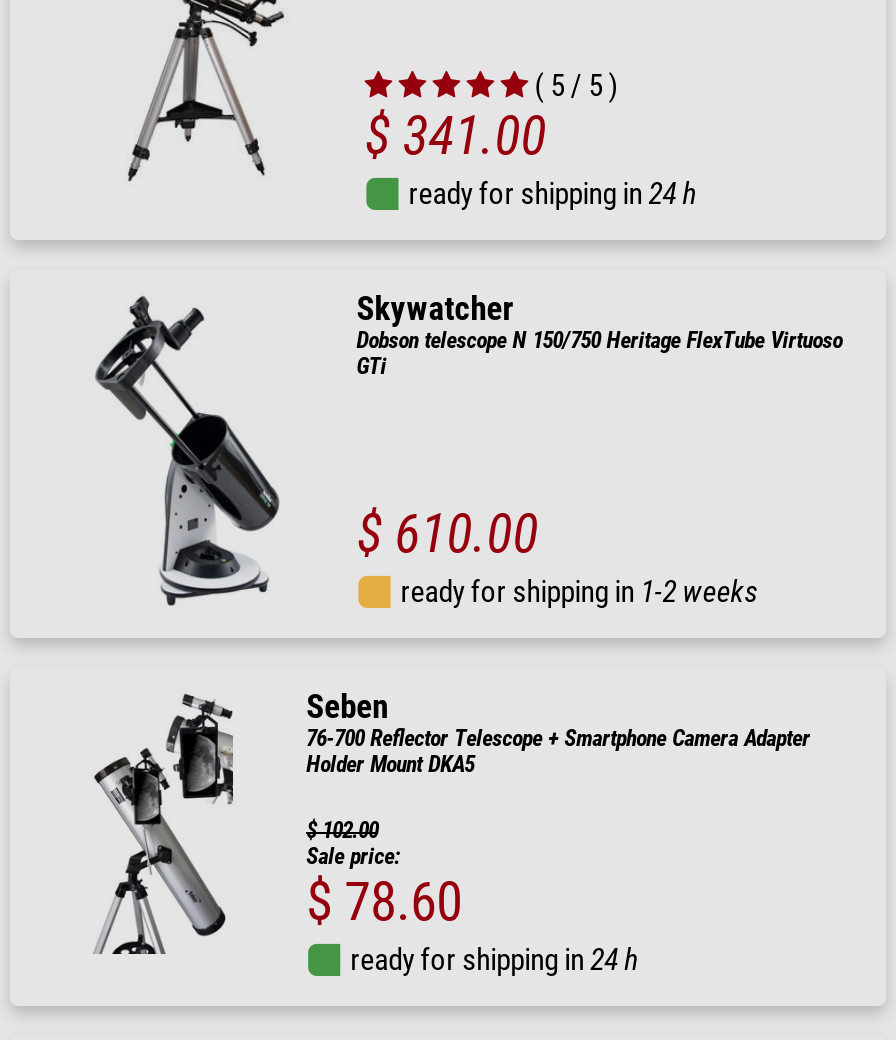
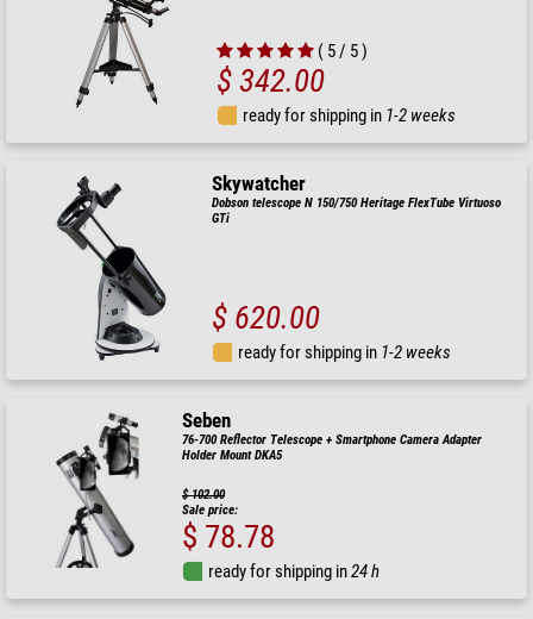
- $ 341.00
+ $ 342.00

- ready for shipping in 24 h
+ ready for shipping in 1-2 weeks

- $ 610.00
+ $ 620.00

- $ 78.60
+ $ 78.78
